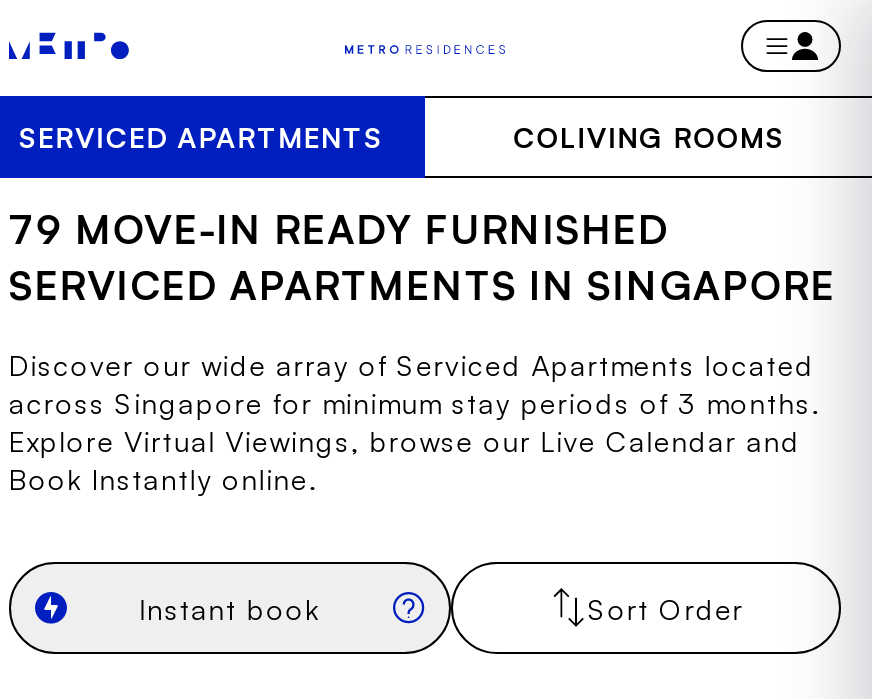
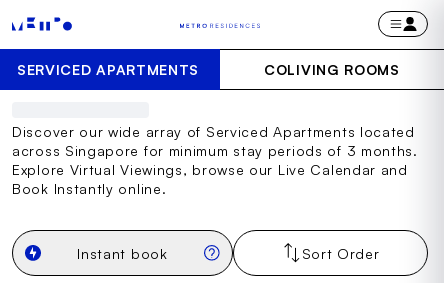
- 79 MOVE-IN READY FURNISHED
- SERVICED APARTMENTS IN SINGAPORE
